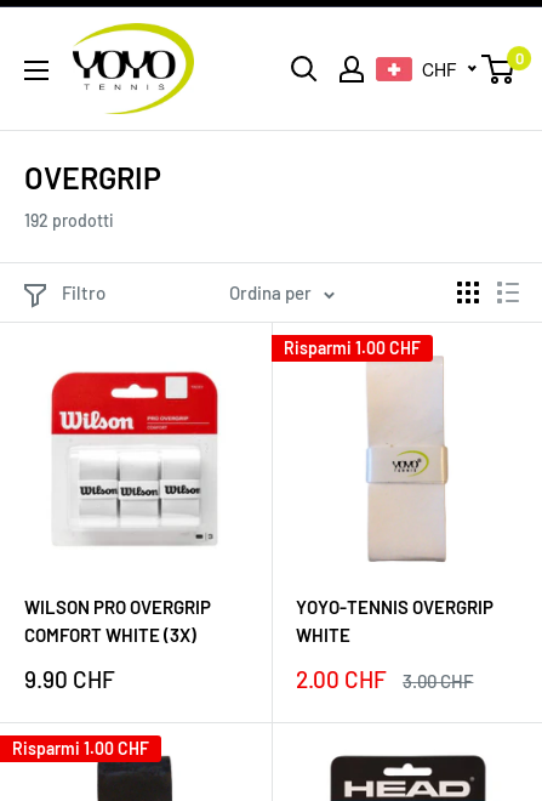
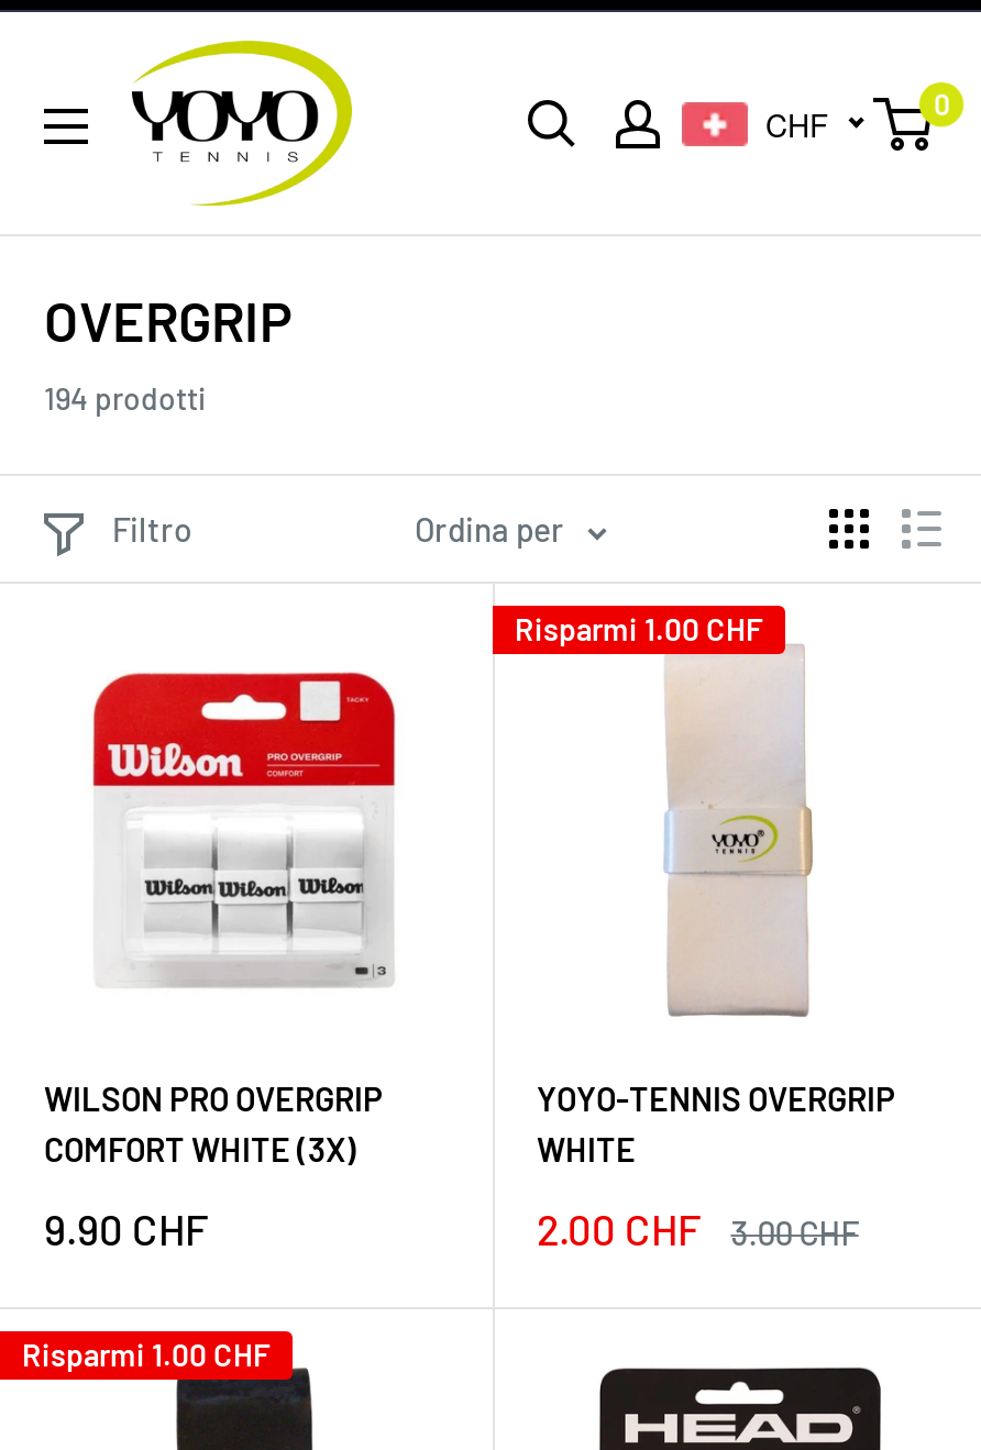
- 192 prodotti
+ 194 prodotti
